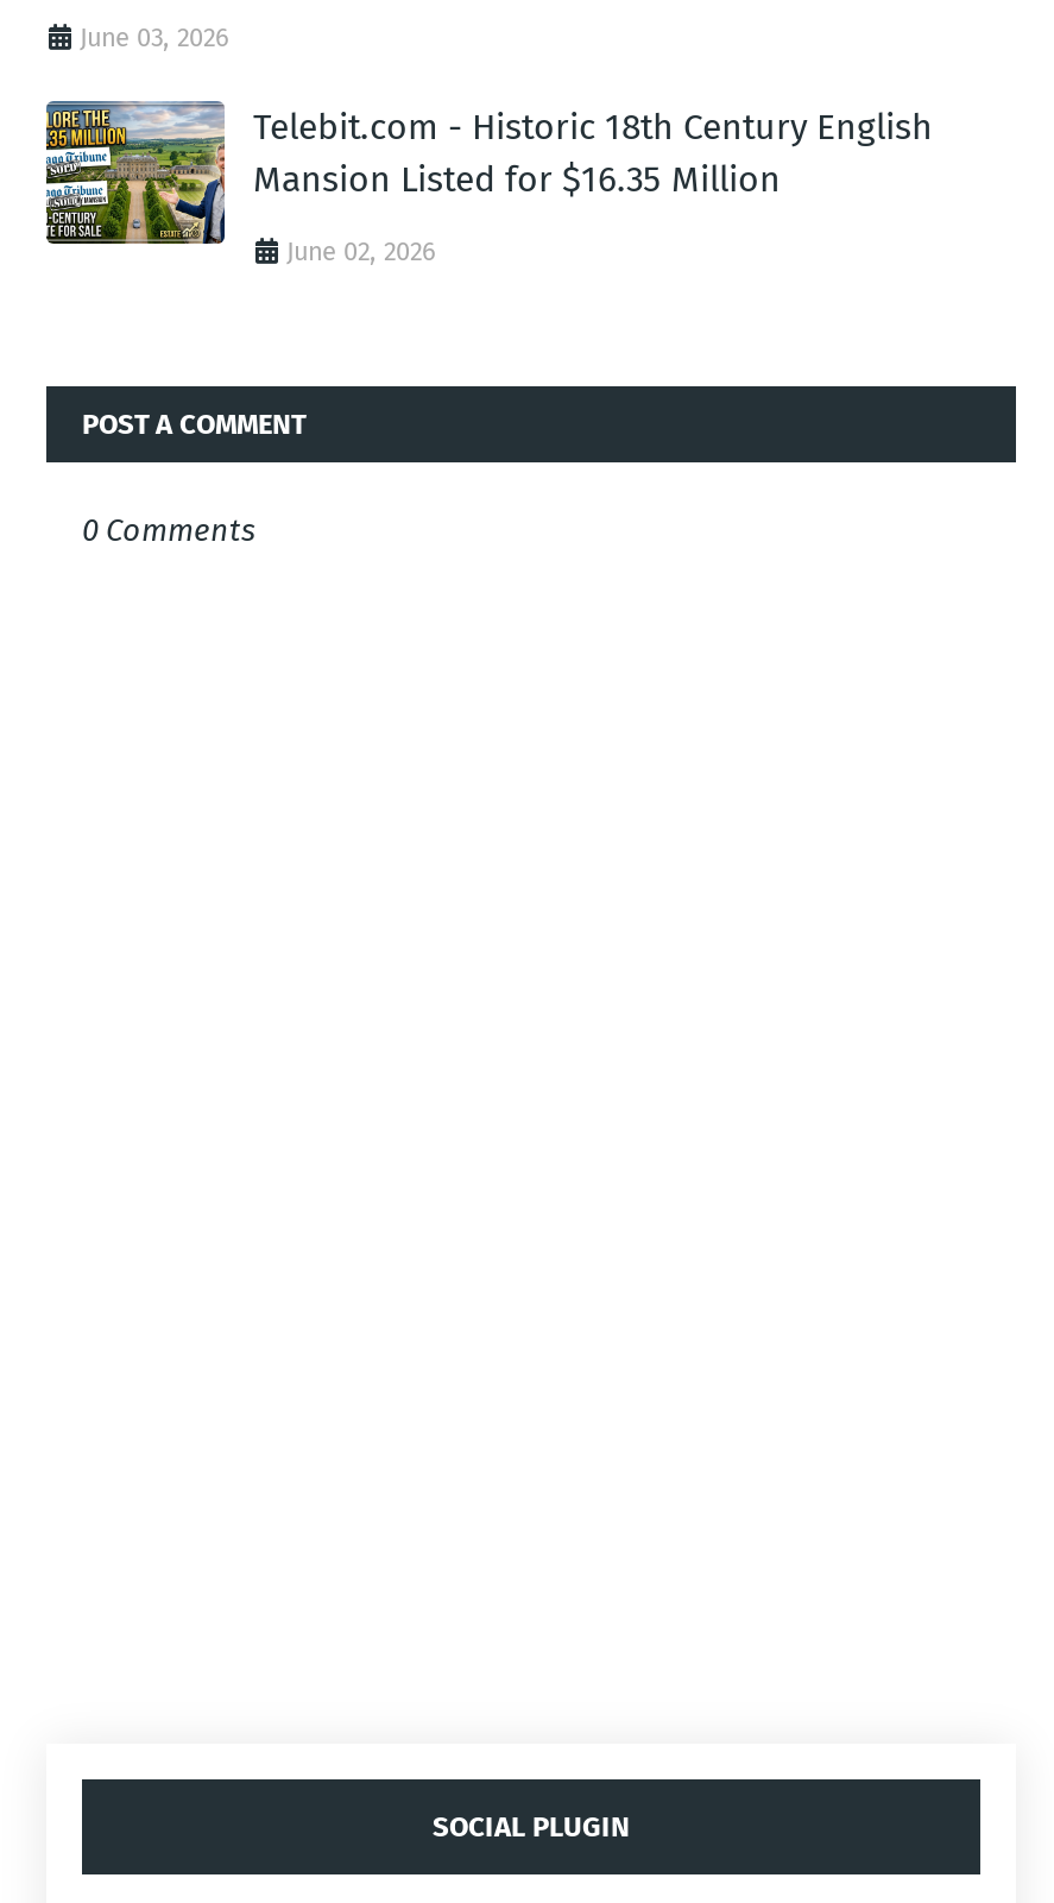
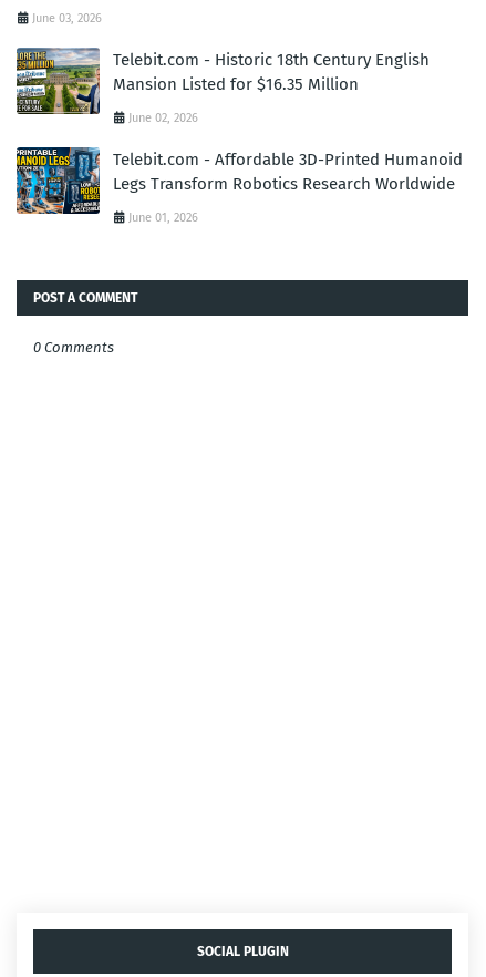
+ [image]
+ Telebit.com - Affordable 3D-Printed Humanoid
+ Legs Transform Robotics Research Worldwide
+ June 01, 2026
